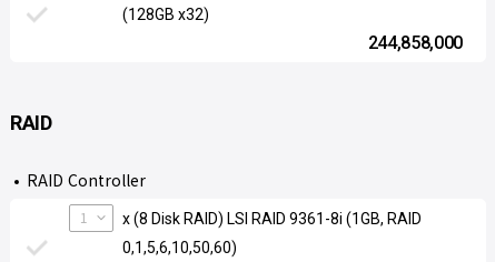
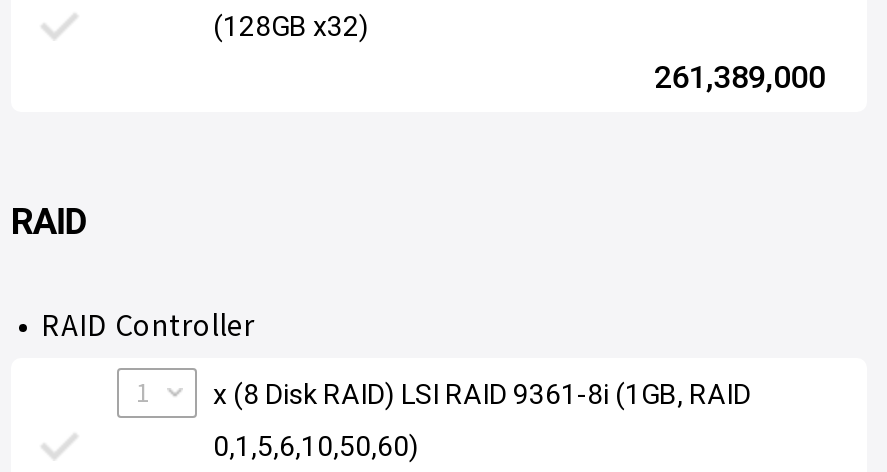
- 244,858,000
+ 261,389,000
